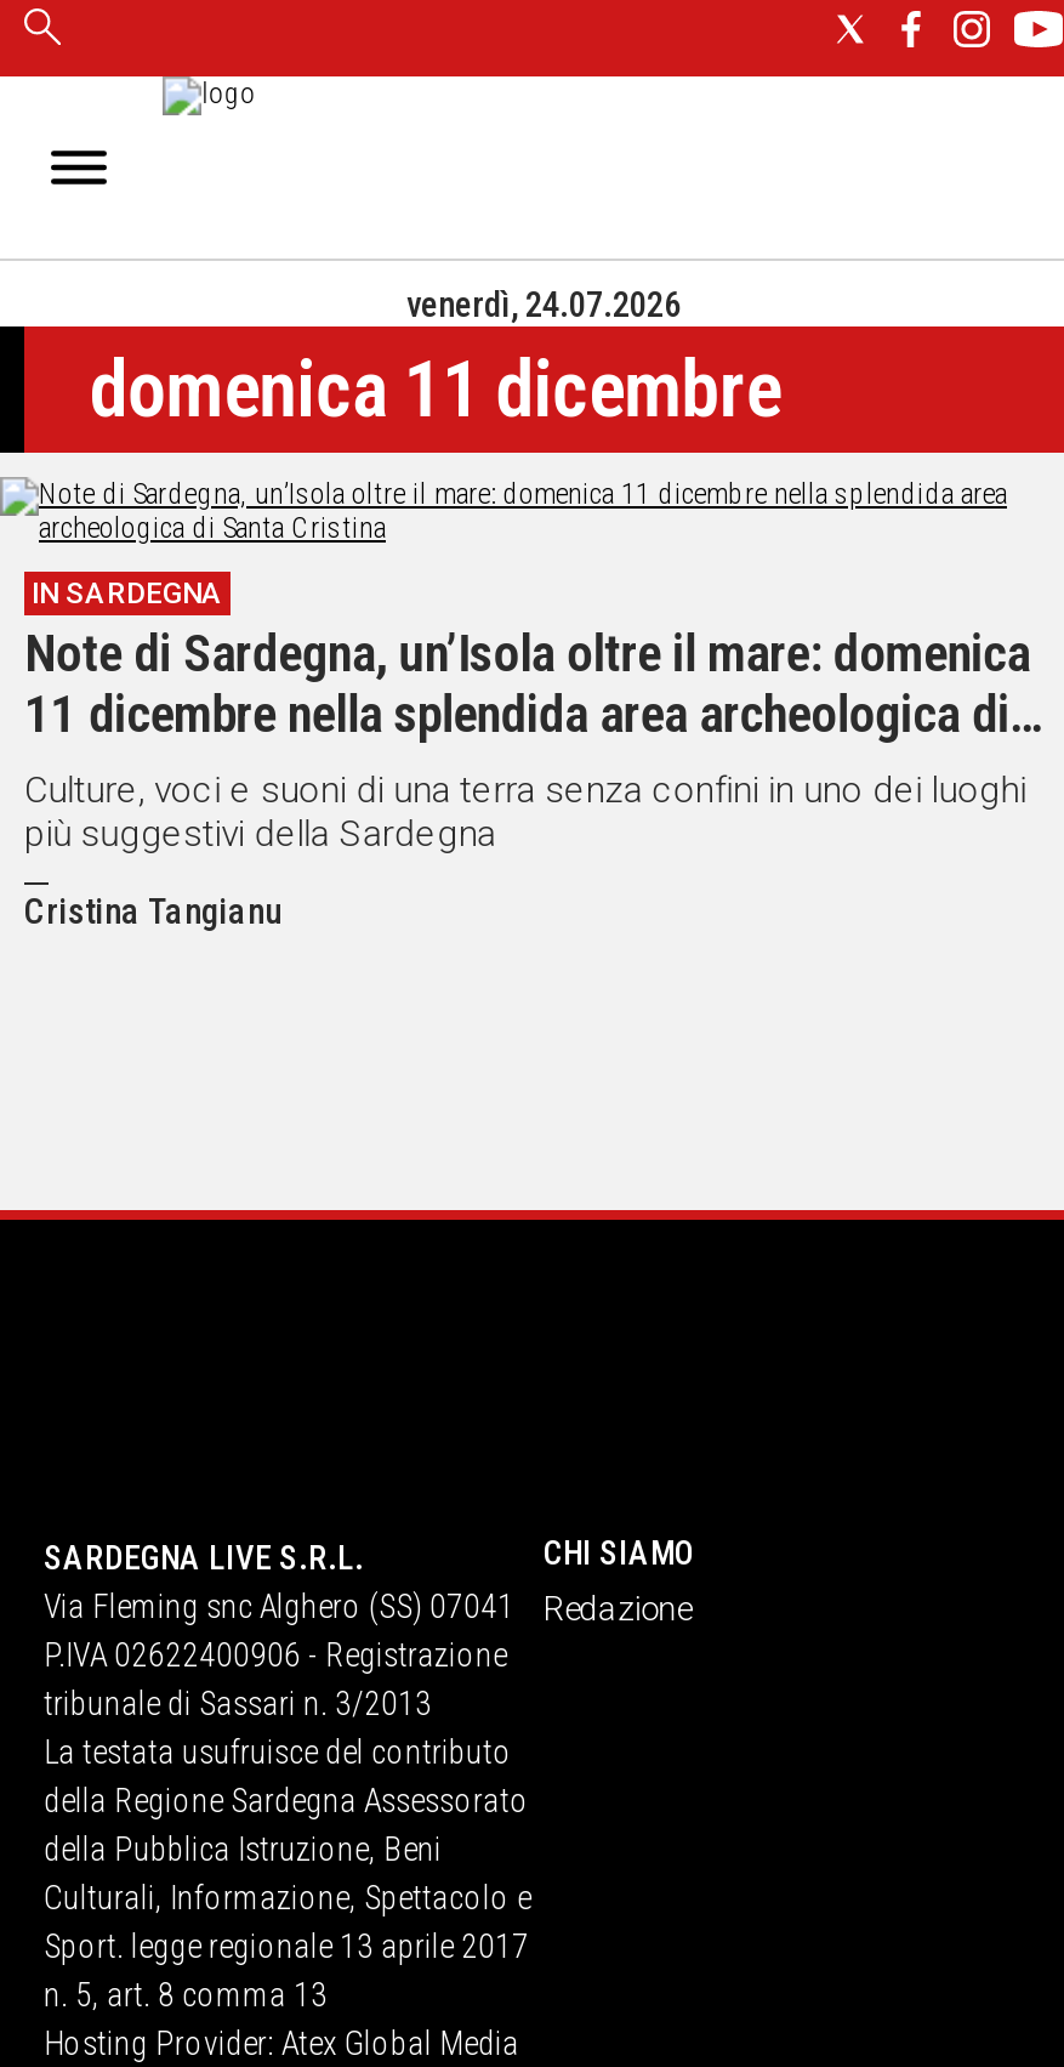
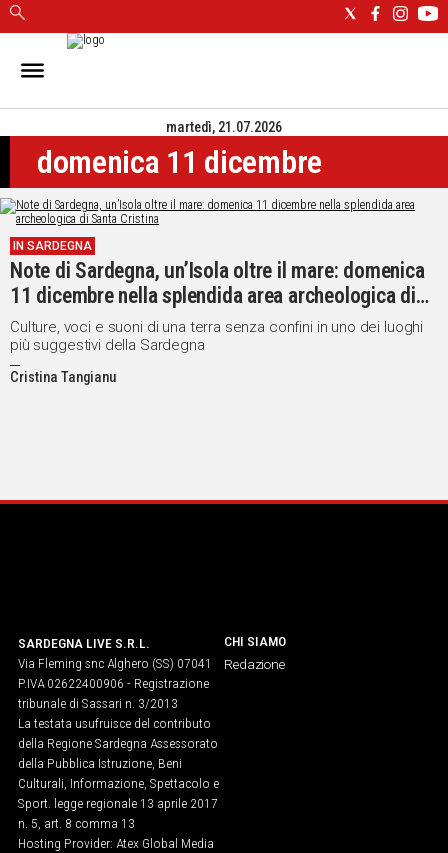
- venerdì, 24.07.2026
+ martedì, 21.07.2026
